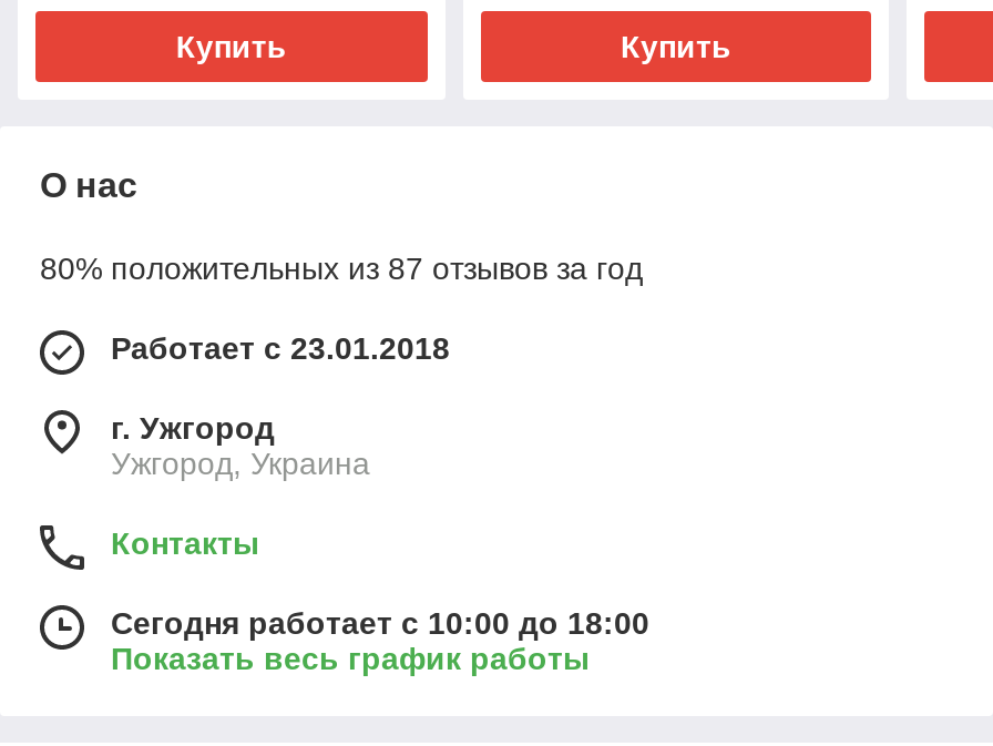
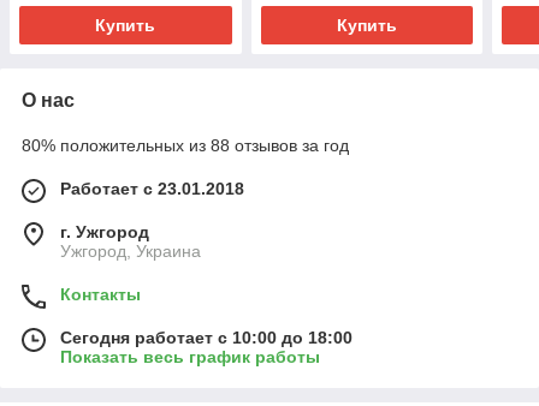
- 80% положительных из 87 отзывов за год
+ 80% положительных из 88 отзывов за год
